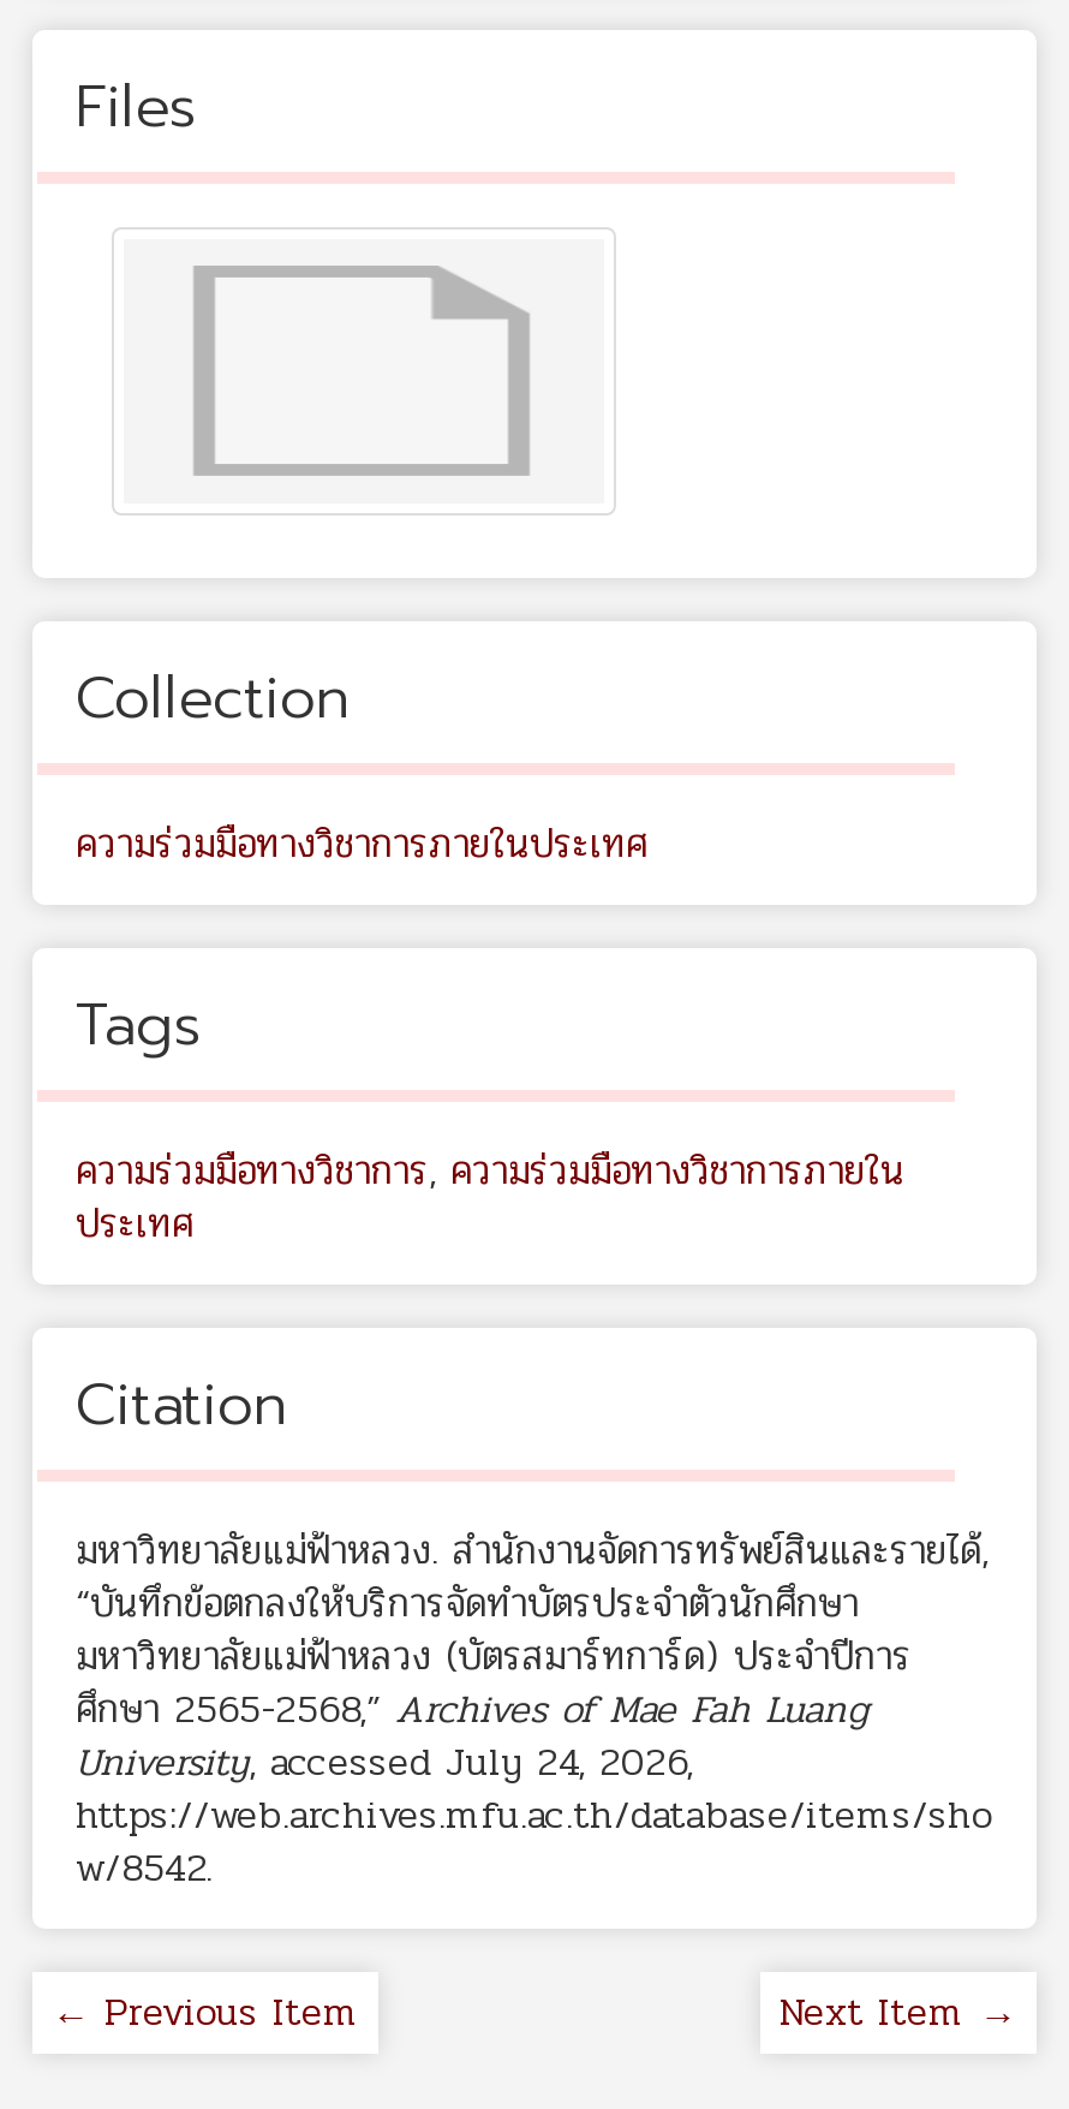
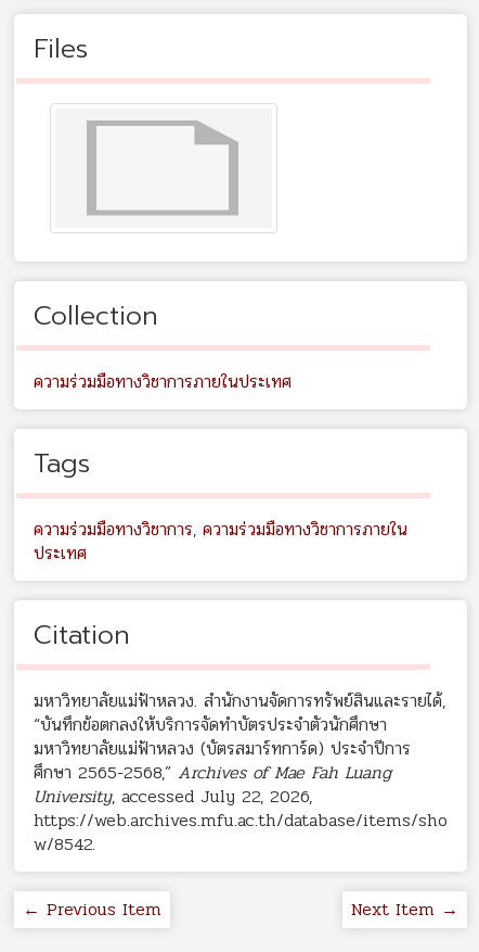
- University, accessed July 24, 2026,
+ University, accessed July 22, 2026,
